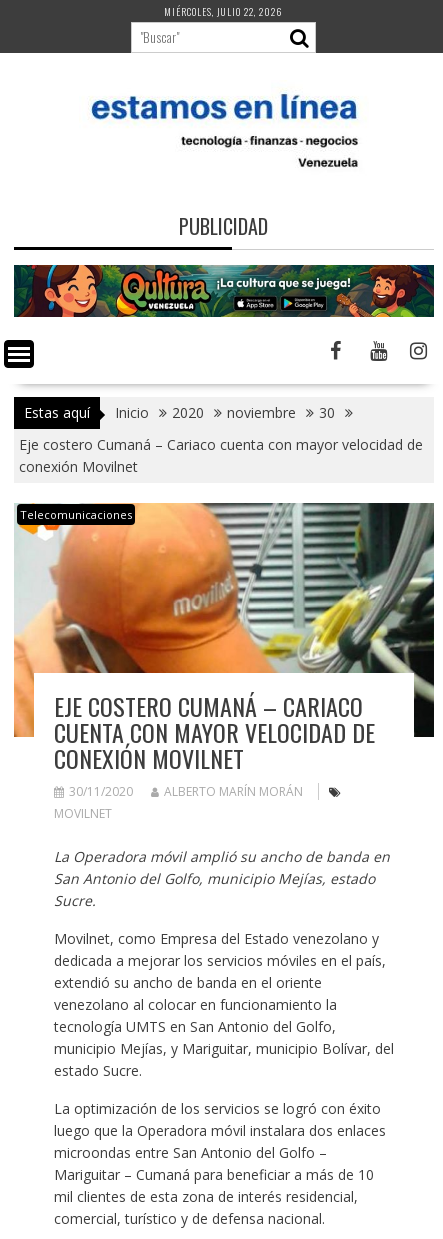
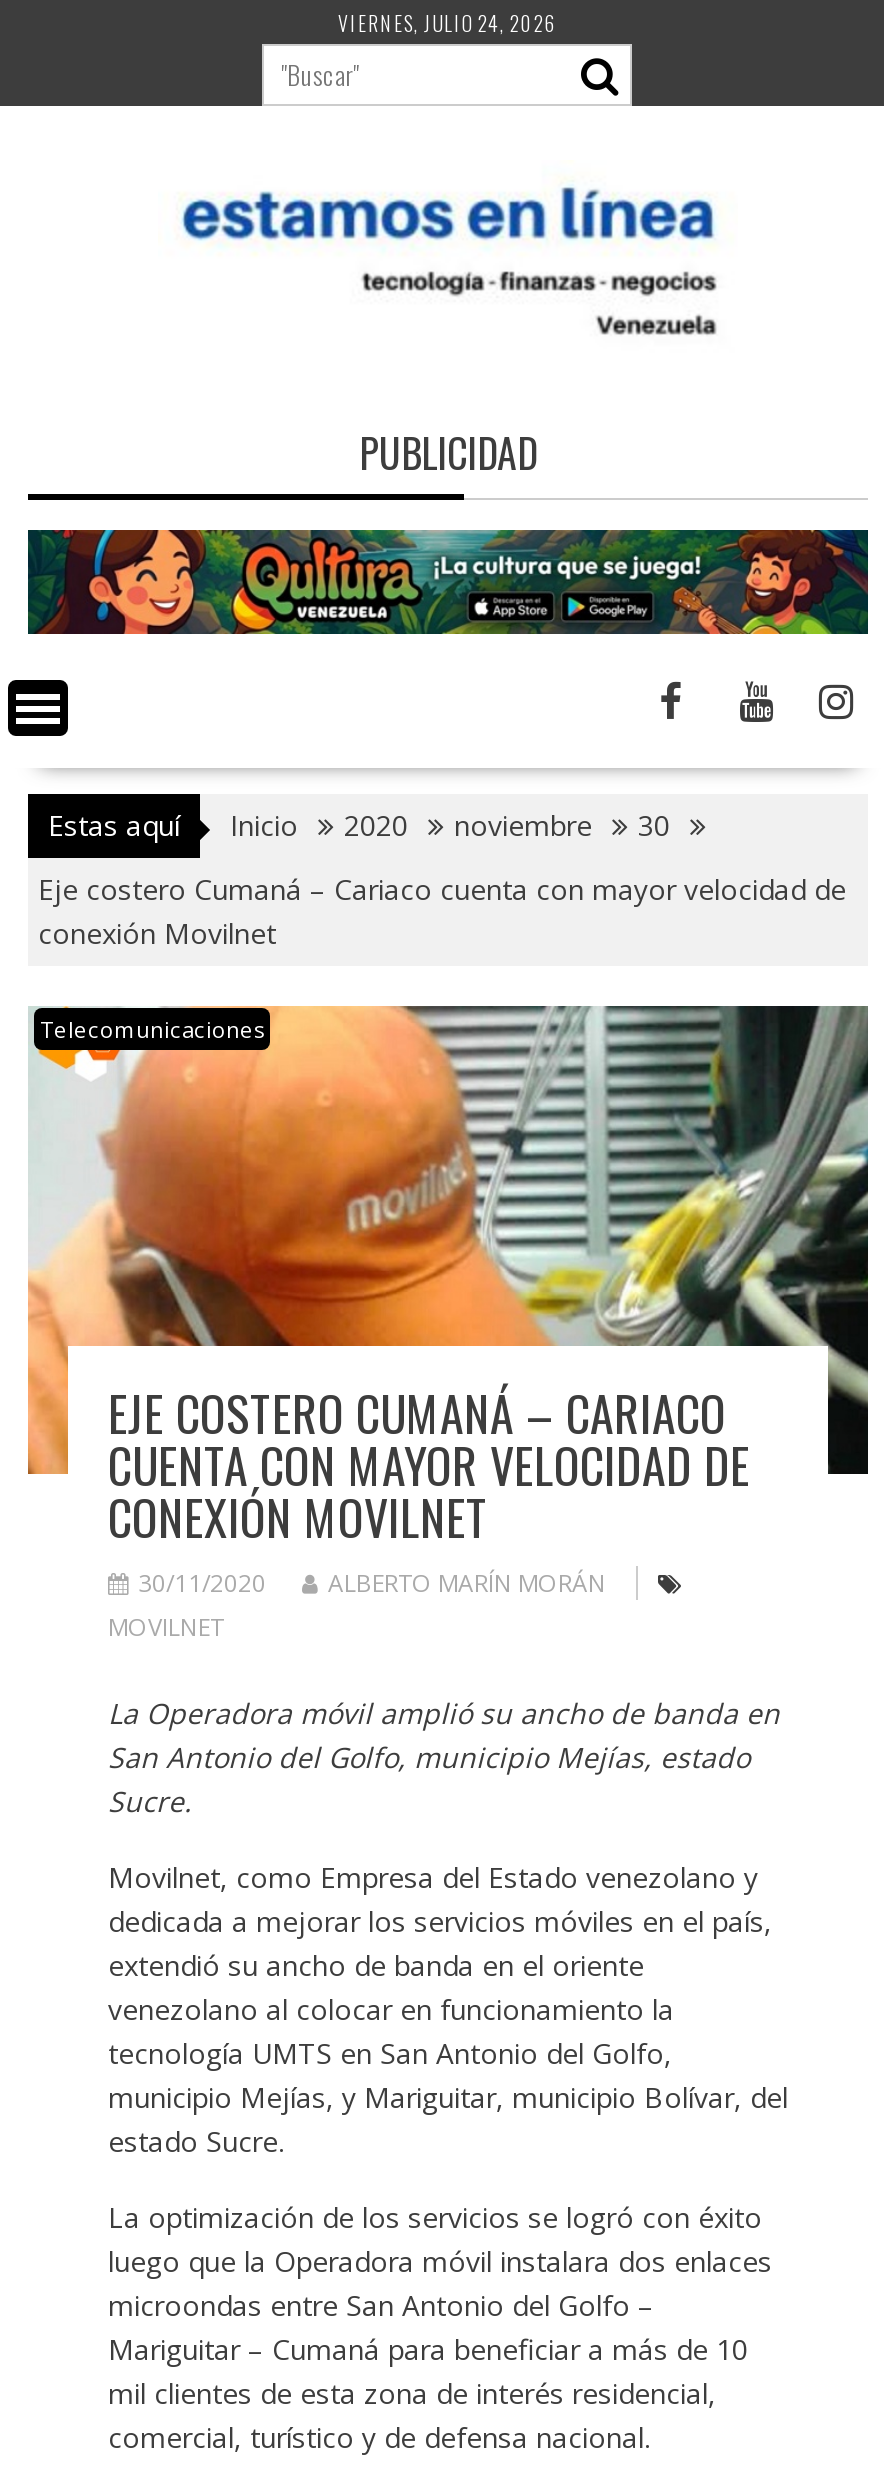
- MIÉRCOLES, JULIO 22, 2026
+ VIERNES, JULIO 24, 2026
